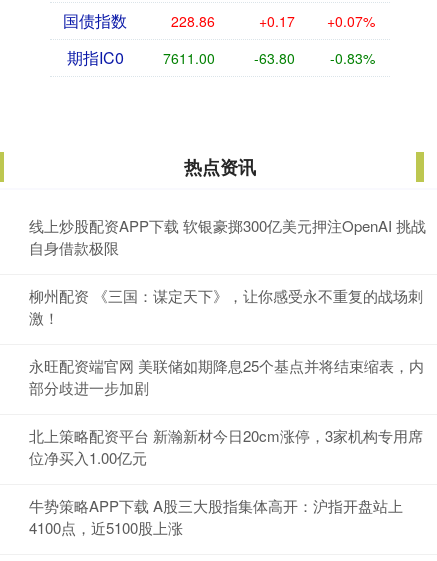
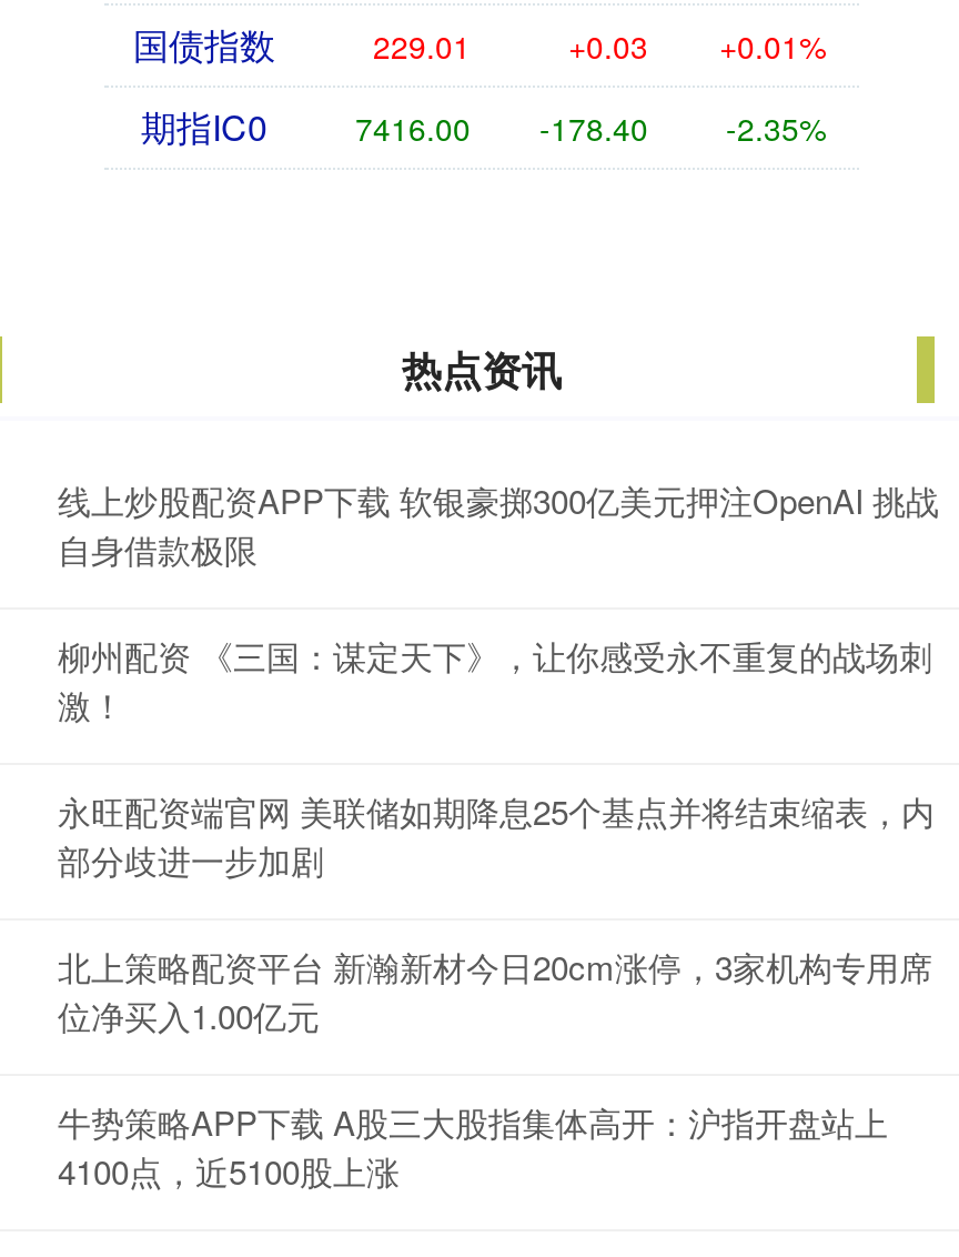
- 228.86
+ 229.01

- +0.17
+ +0.03

- +0.07%
+ +0.01%

- 7611.00
+ 7416.00

- -63.80
+ -178.40

- -0.83%
+ -2.35%
